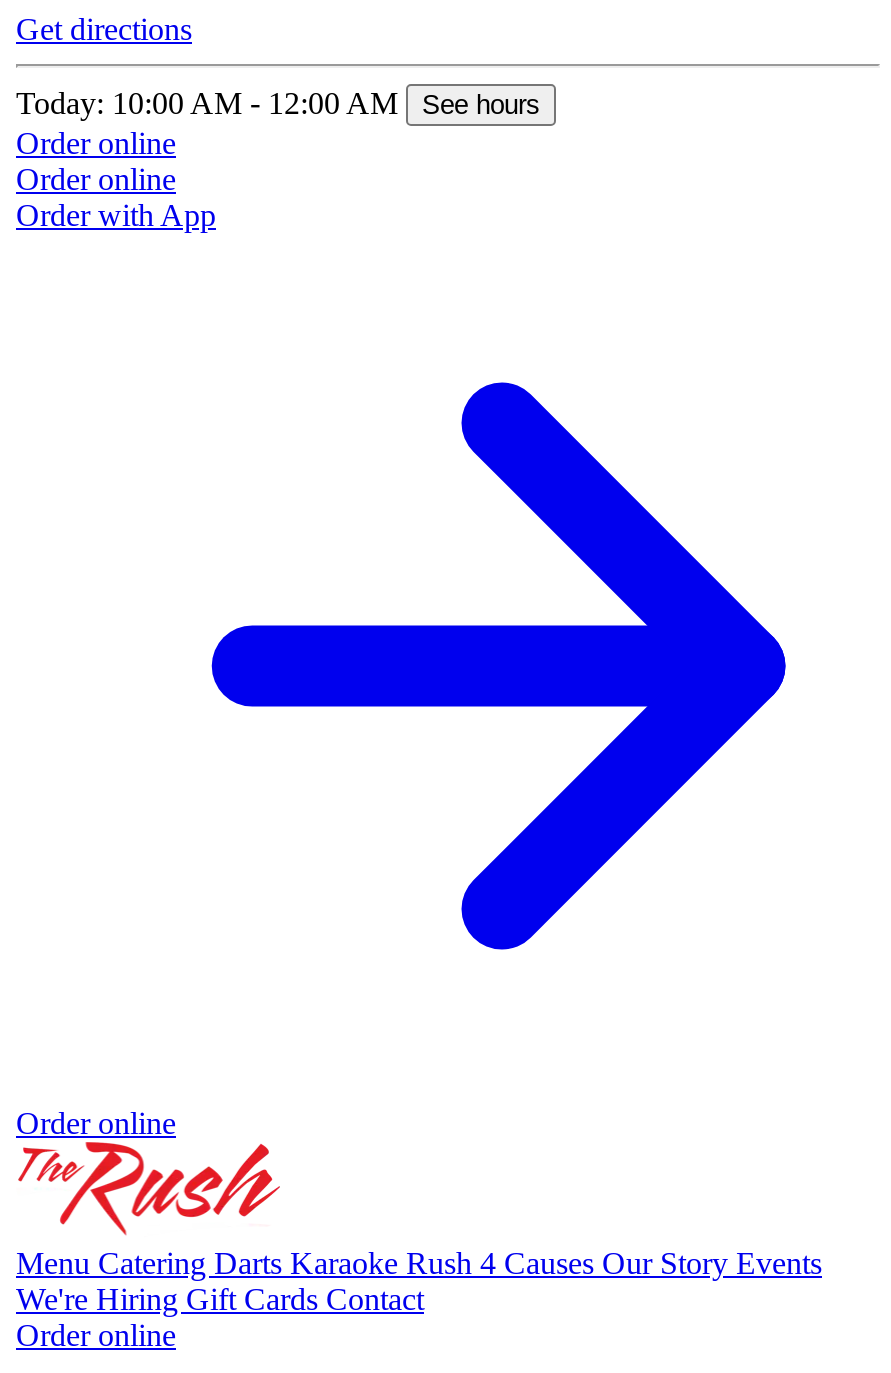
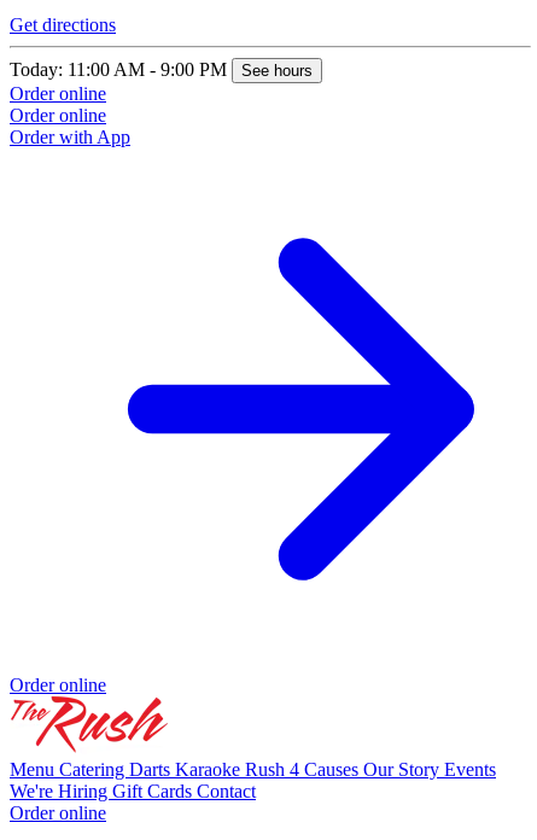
- Today: 10:00 AM - 12:00 AM See hours
+ Today: 11:00 AM - 9:00 PM See hours
